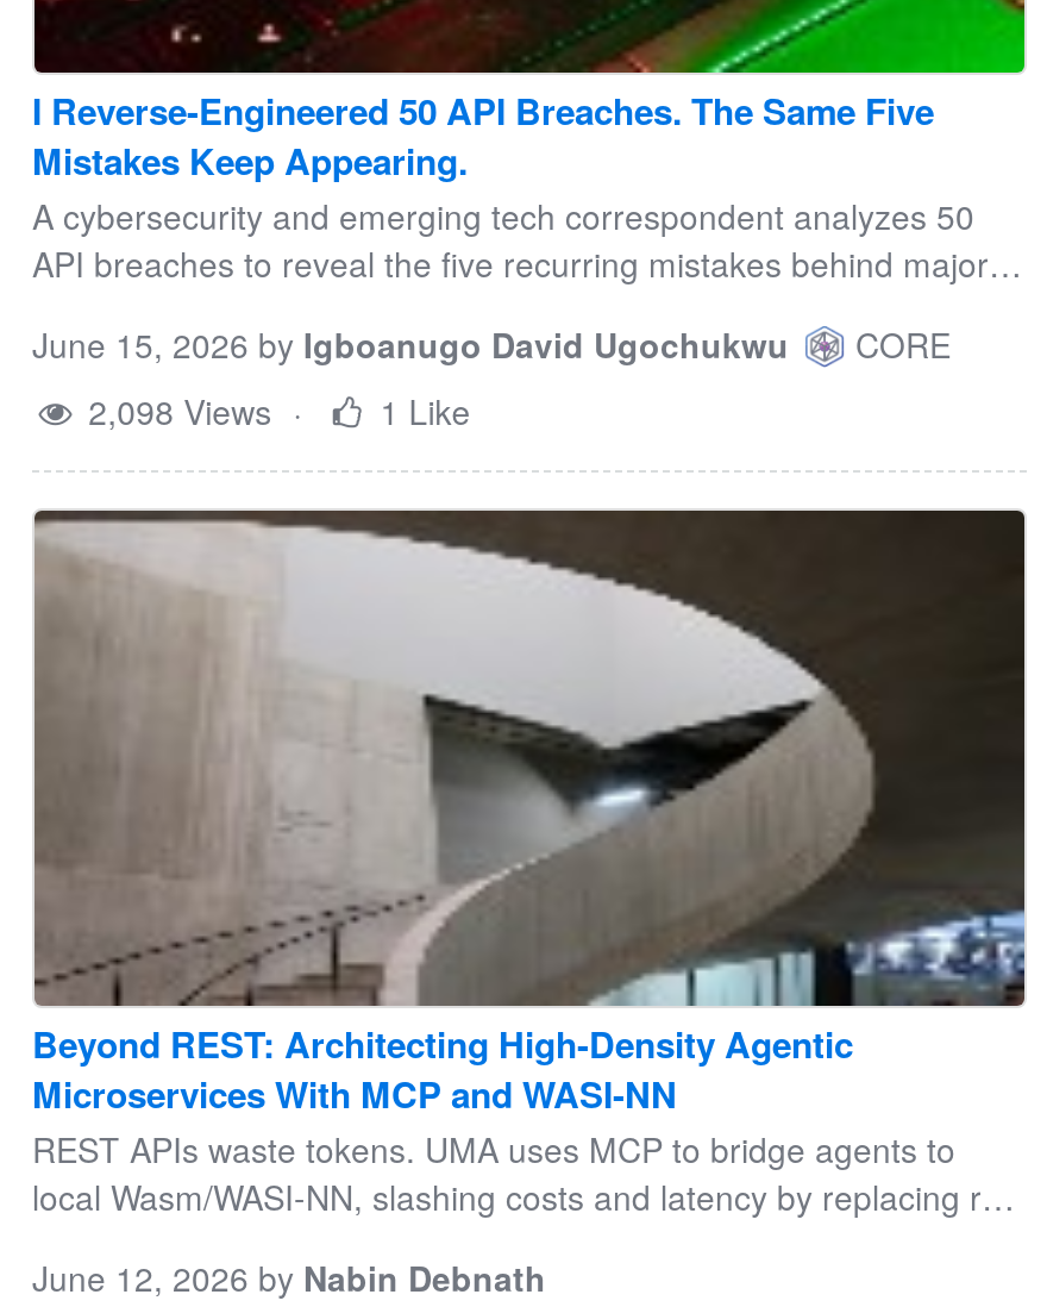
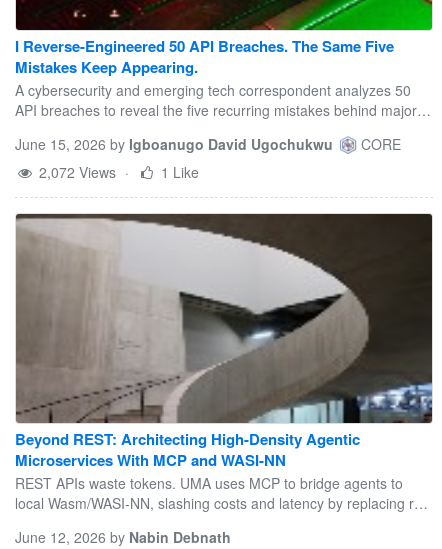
- 2,098 Views · 1 Like
+ 2,072 Views · 1 Like
